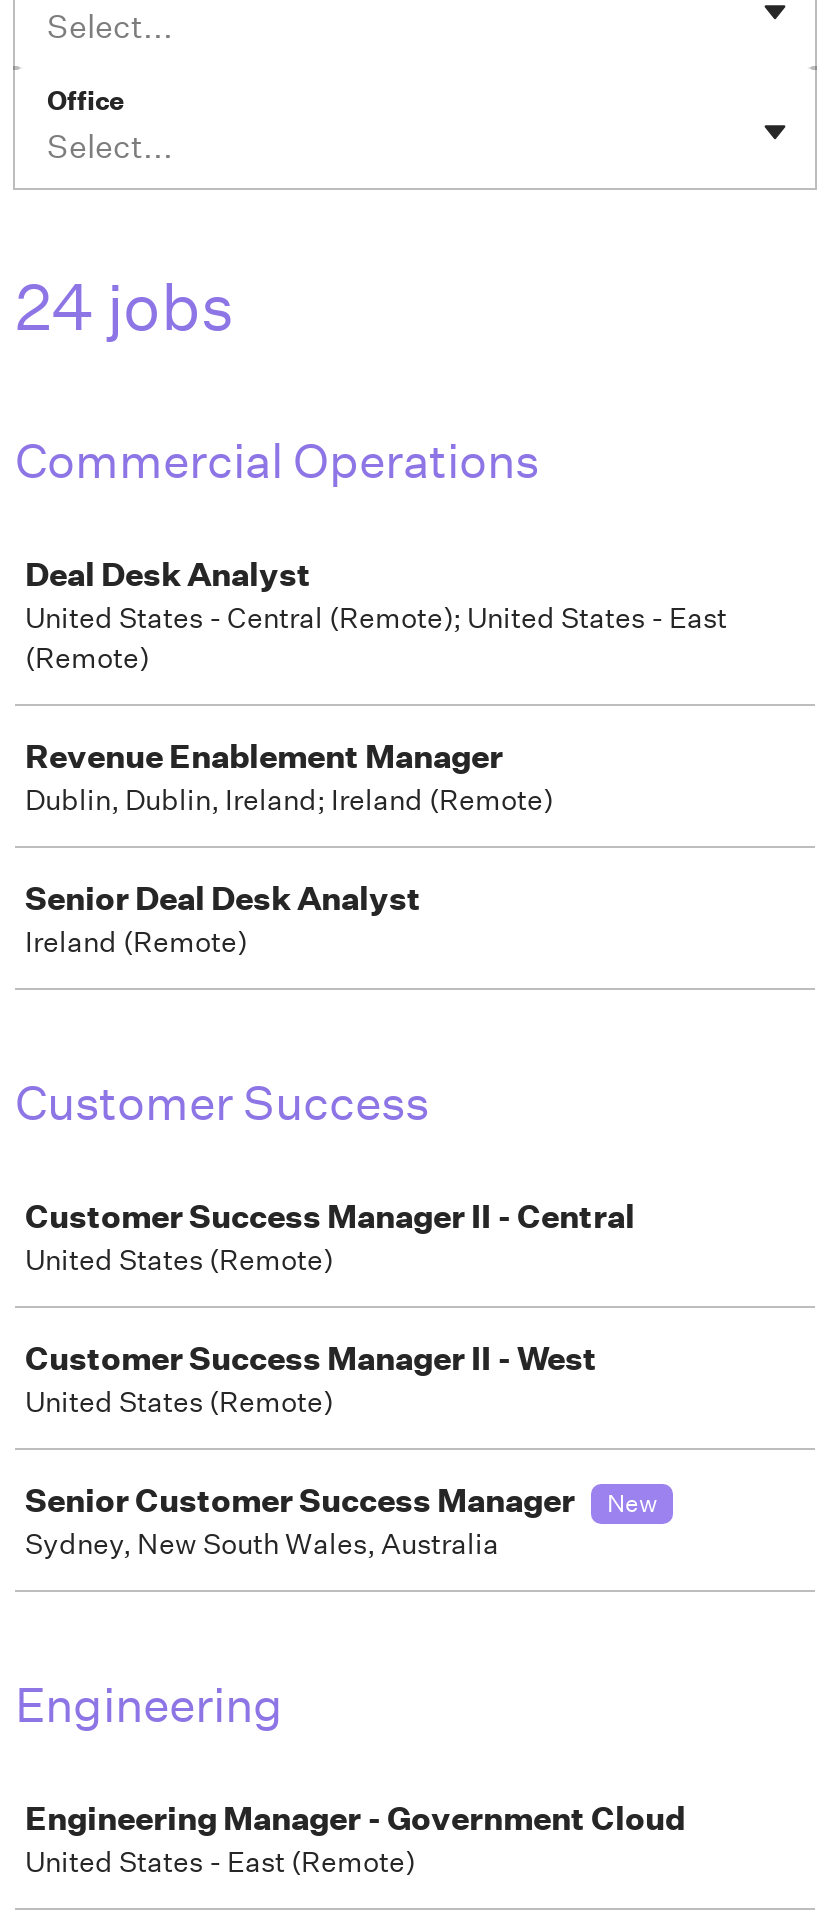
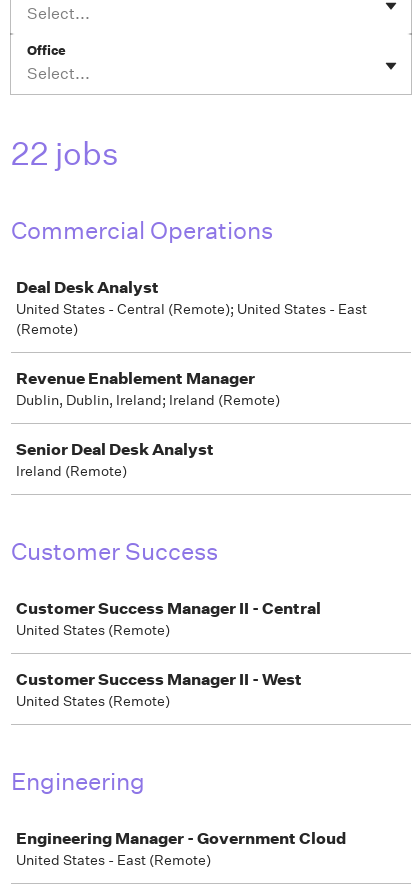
- 24 jobs
+ 22 jobs

- Senior Customer Success Manager
- New
- Sydney, New South Wales, Australia
